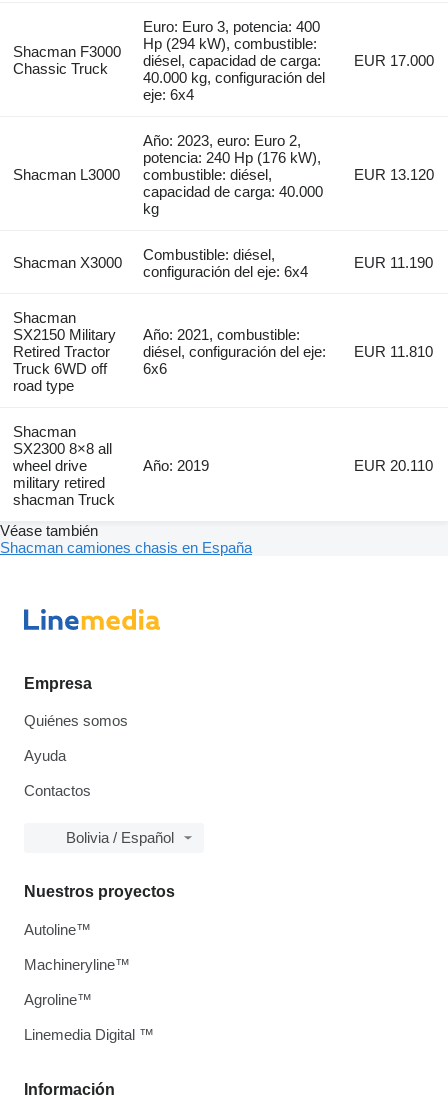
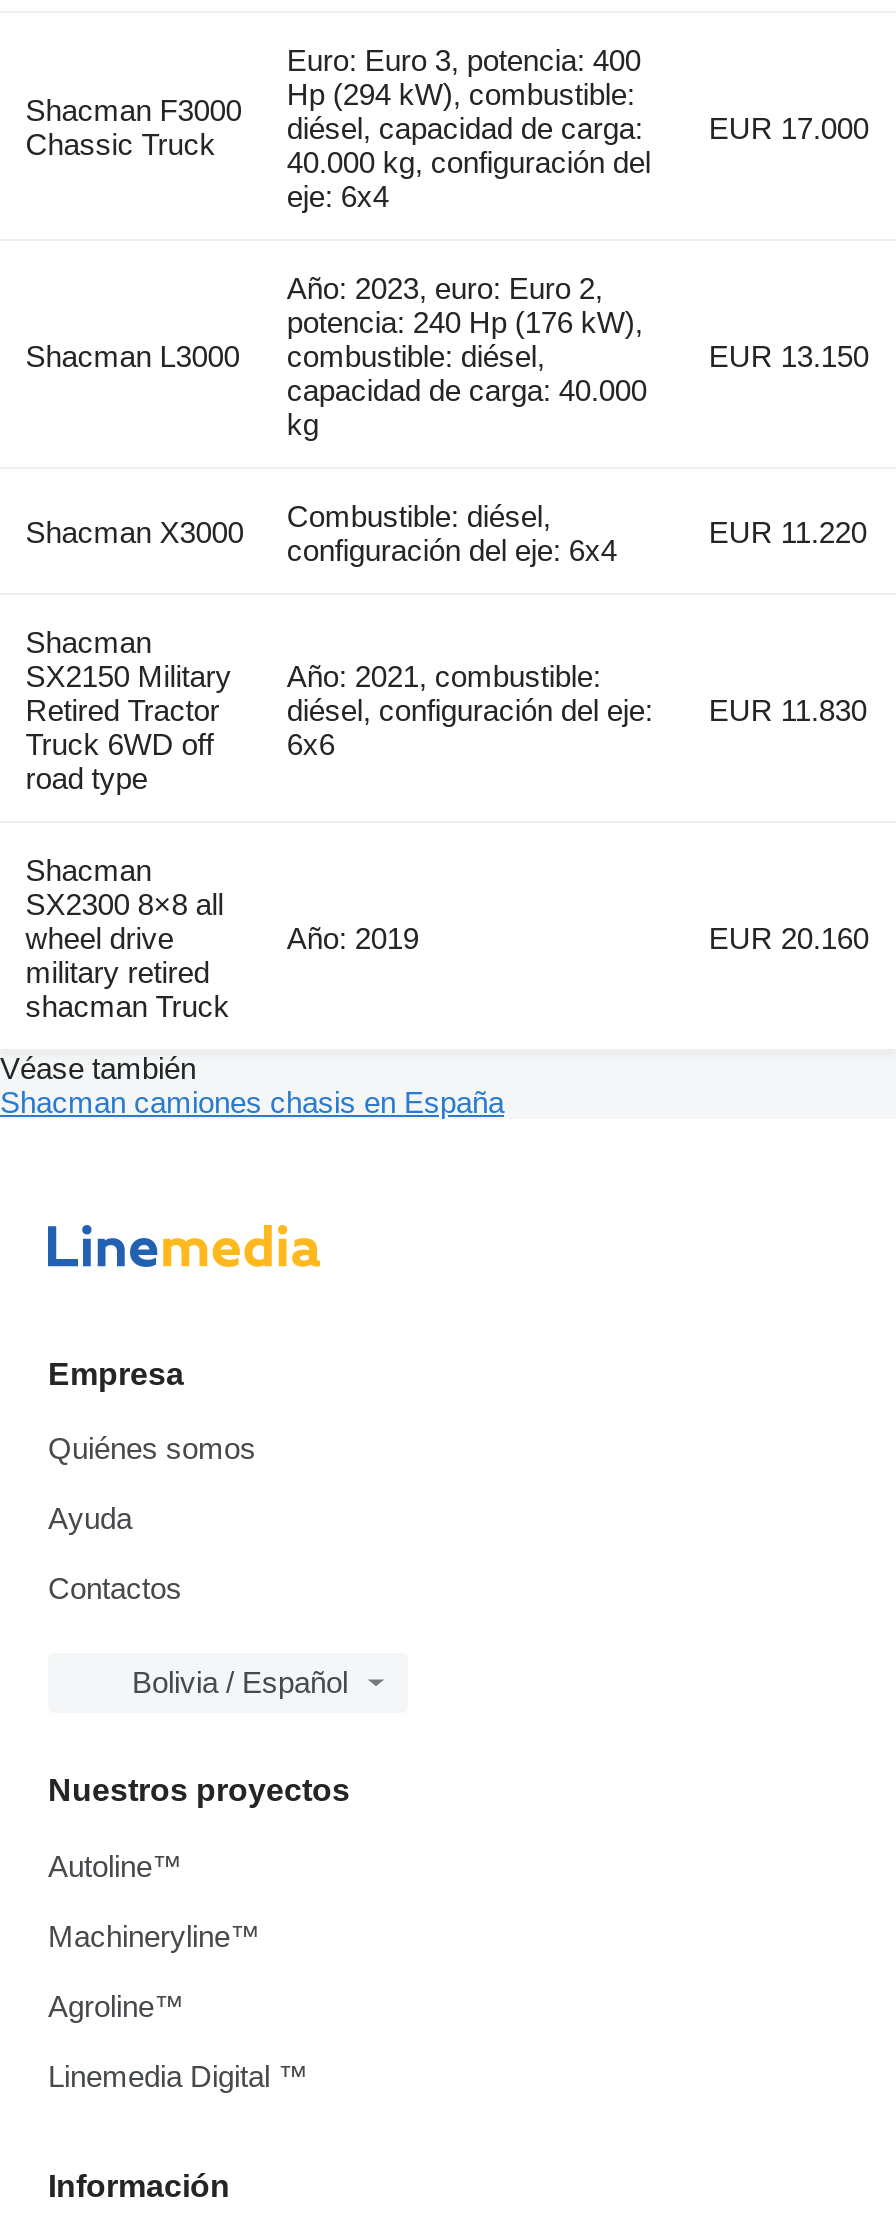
- EUR 13.120
+ EUR 13.150

- EUR 11.190
+ EUR 11.220

- Retired Tractor diésel, configuración del eje: EUR 11.810
+ Retired Tractor diésel, configuración del eje: EUR 11.830

- EUR 20.110
+ EUR 20.160
